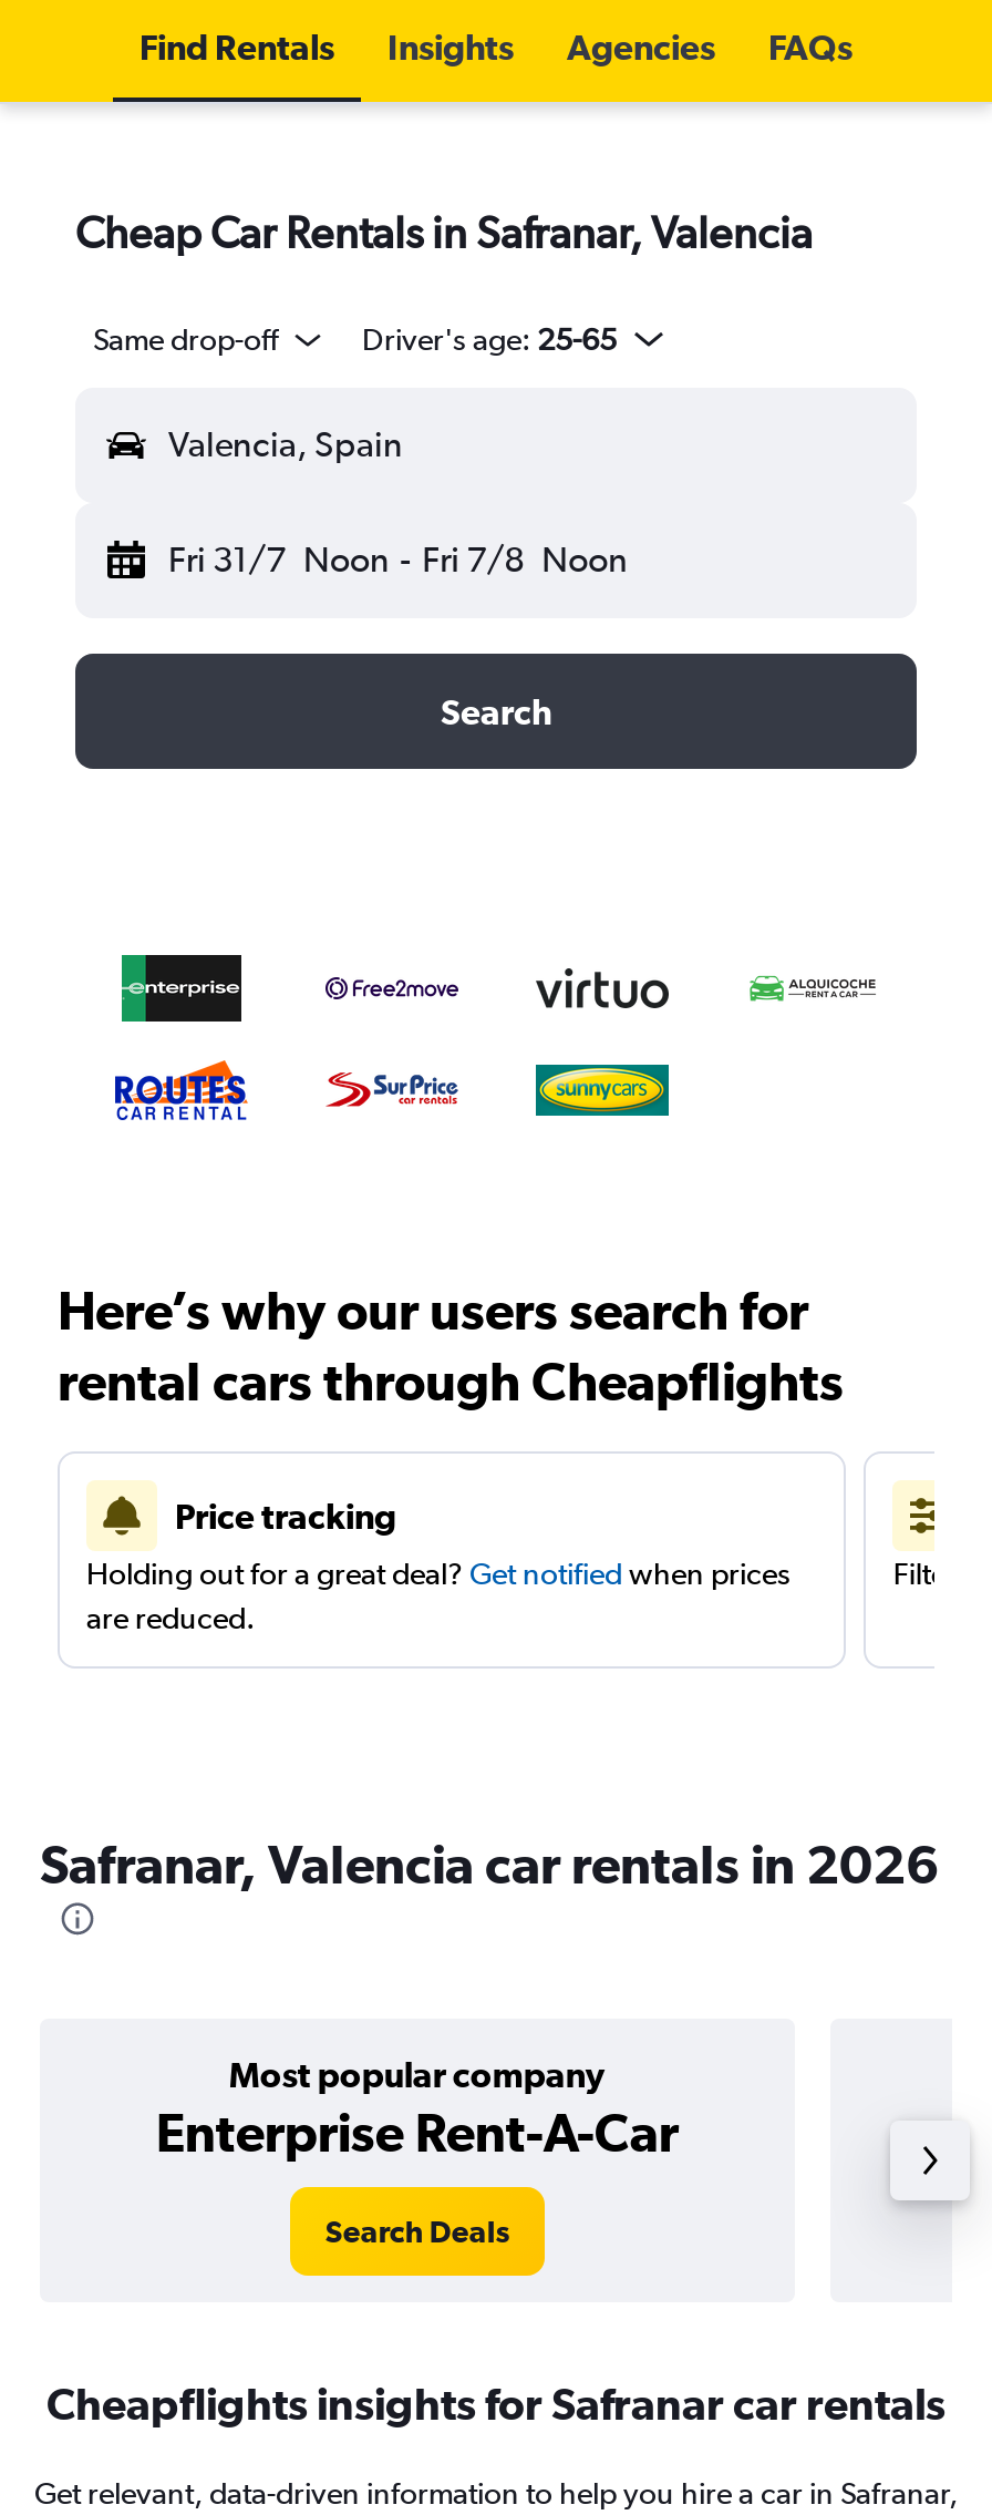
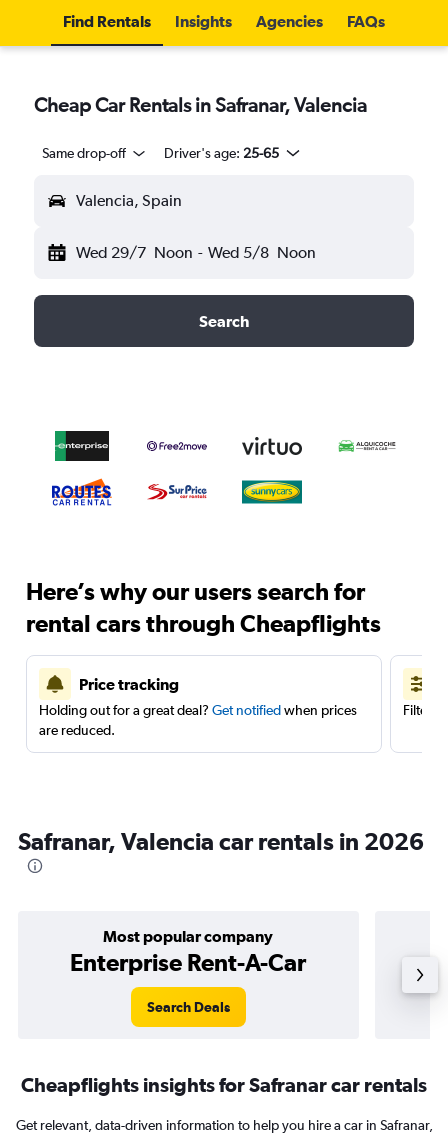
- Fri 31/7 Noon - Fri 7/8 Noon
+ Wed 29/7 Noon - Wed 5/8 Noon
